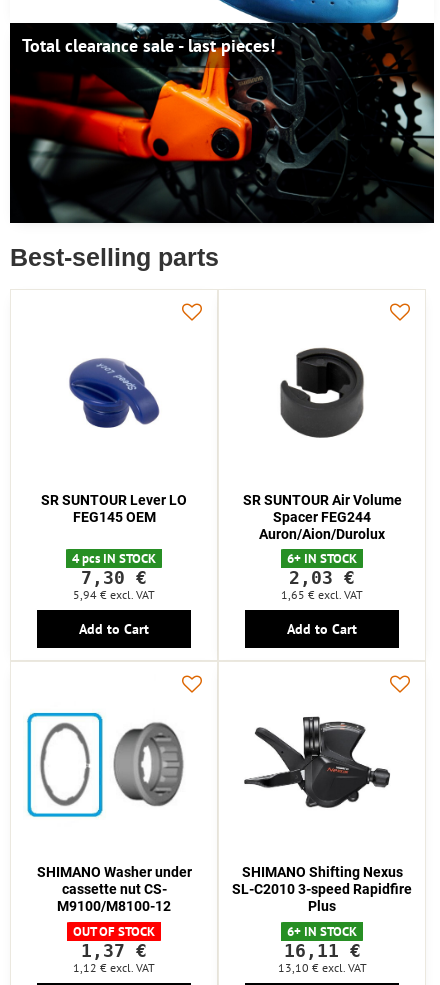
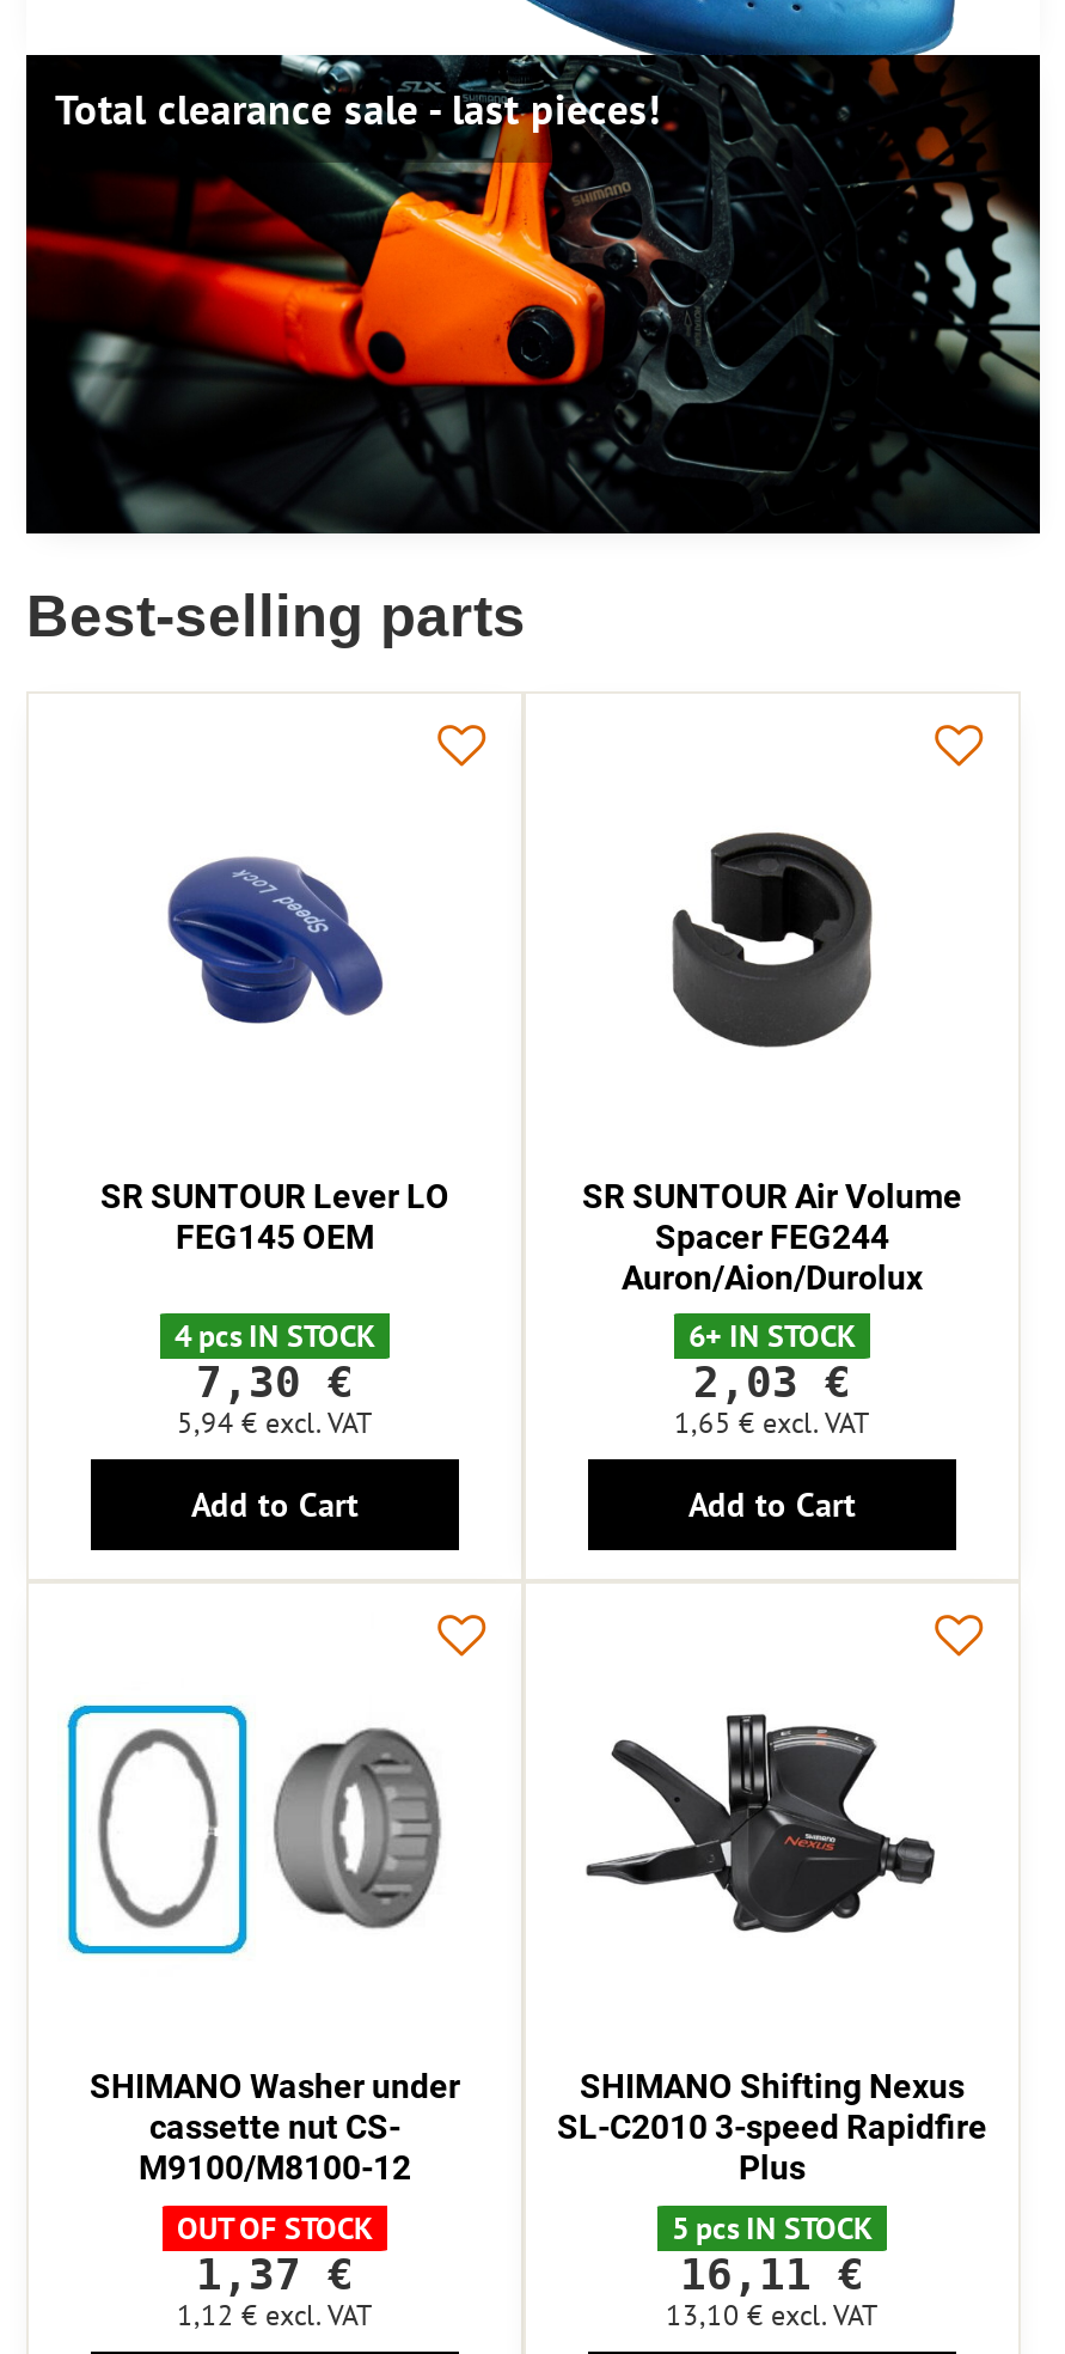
- 6+ IN STOCK
+ 5 pcs IN STOCK
